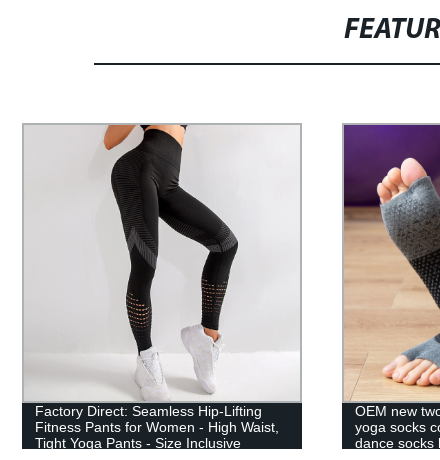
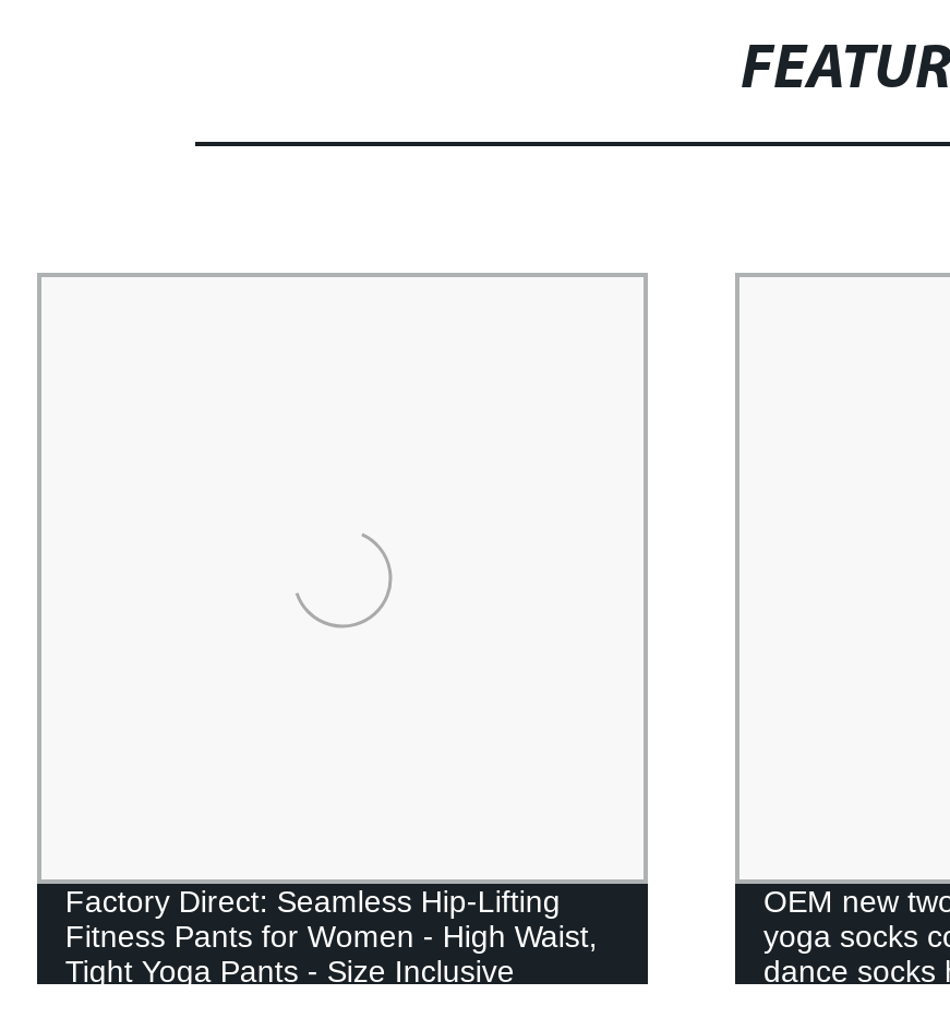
- [image]
+ [image]

- [image]
+ [image]
